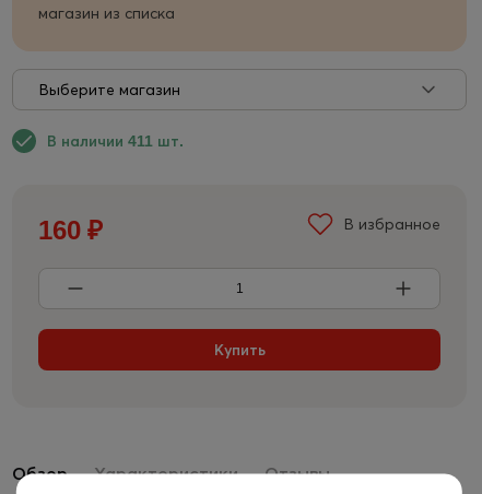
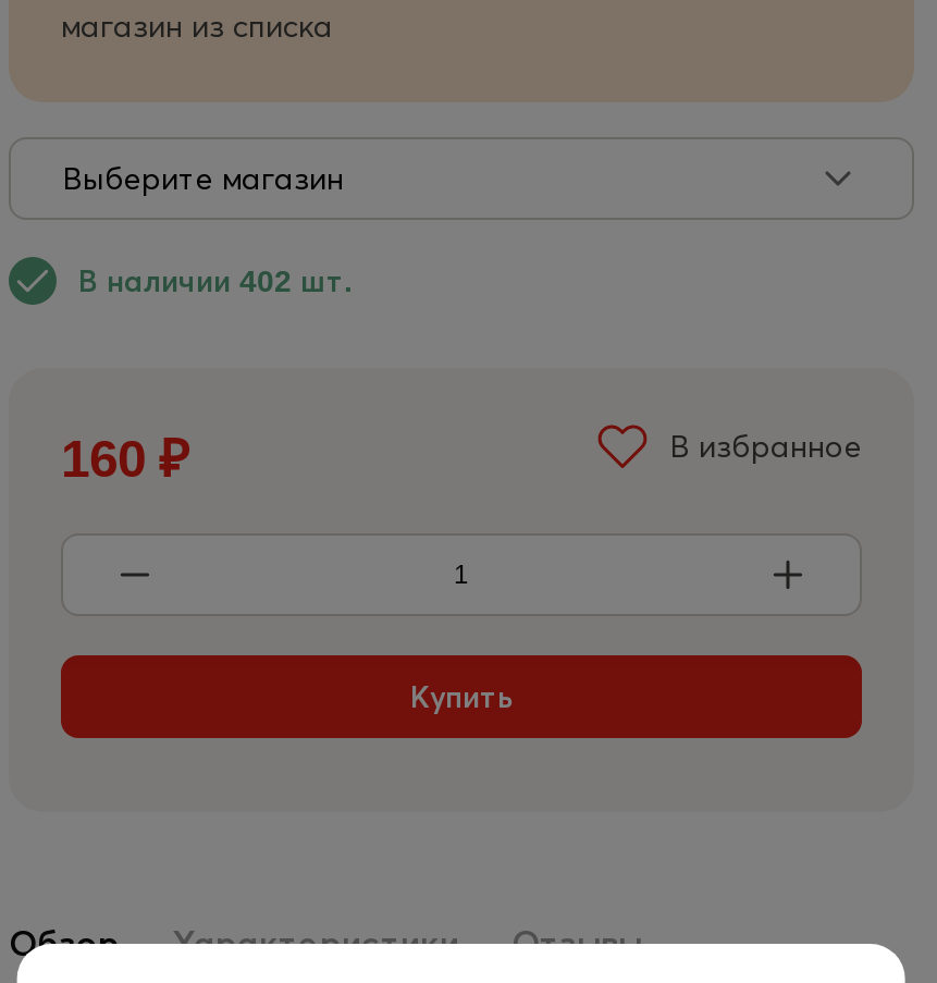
- В наличии 411 шт.
+ В наличии 402 шт.
